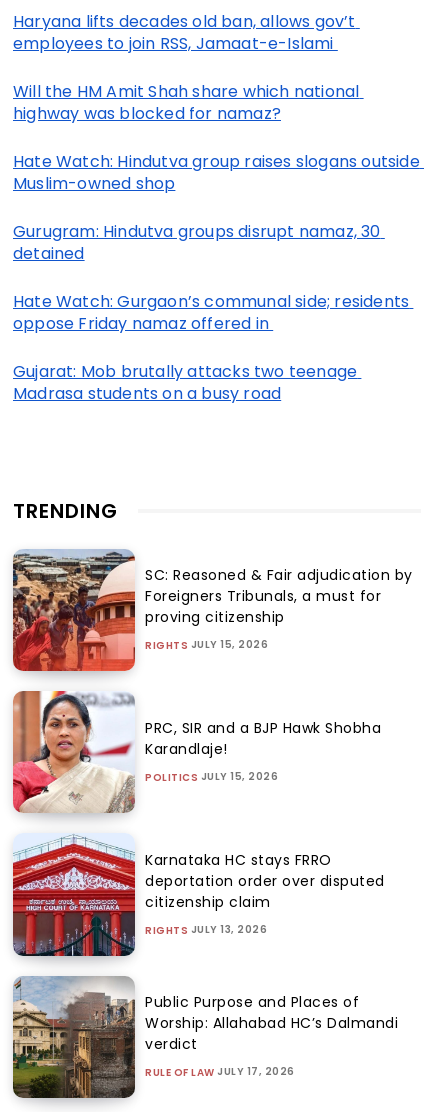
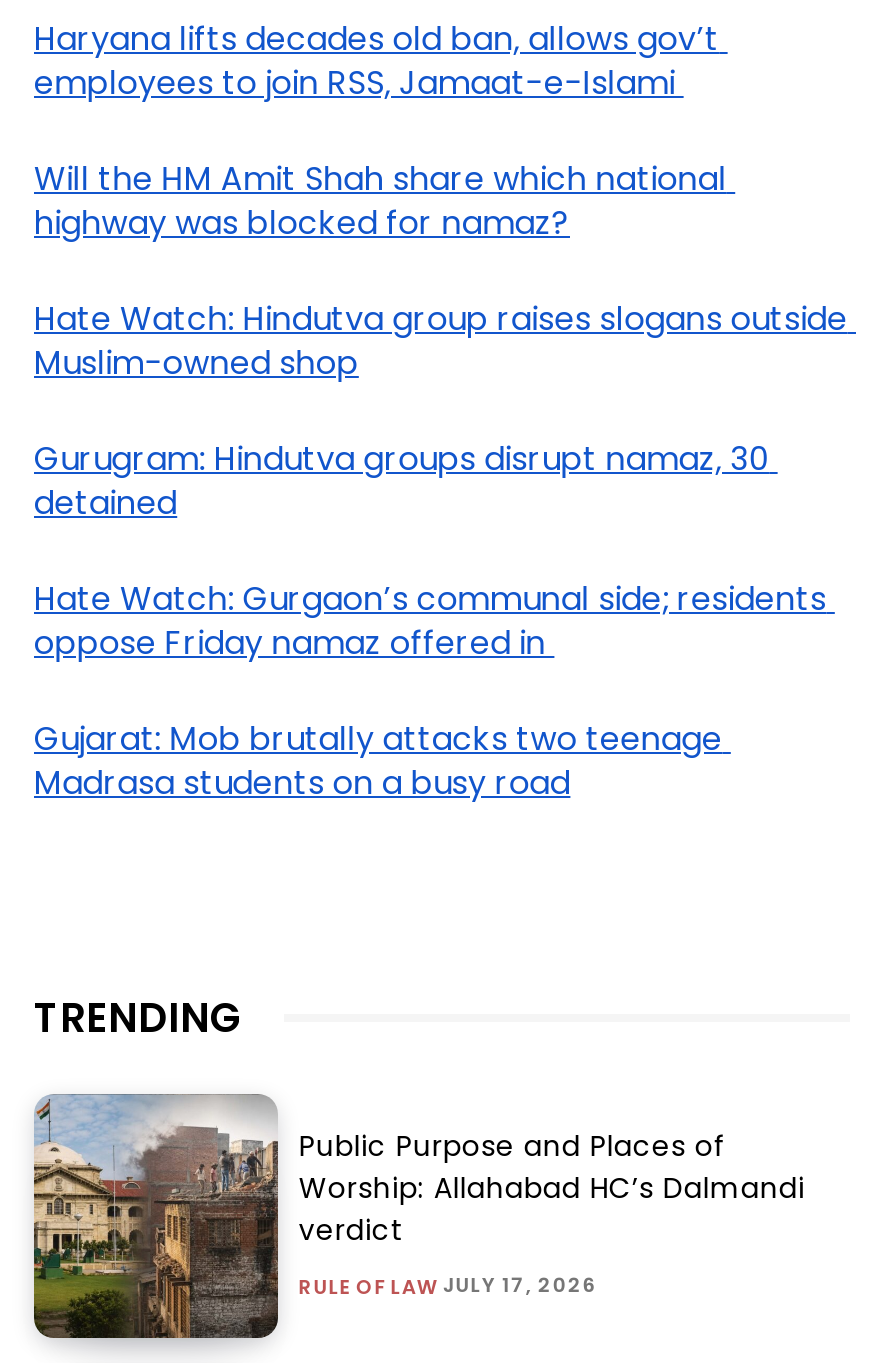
- [image]
- SC: Reasoned & Fair adjudication by
- Foreigners Tribunals, a must for
- proving citizenship
- RIGHTS JULY 15, 2026

- [image]
- PRC, SIR and a BJP Hawk Shobha
- Karandlaje!
- POLITICS JULY 15, 2026

- [image]
- Karnataka HC stays FRRO
- deportation order over disputed
- citizenship claim
- RIGHTS JULY 13, 2026
